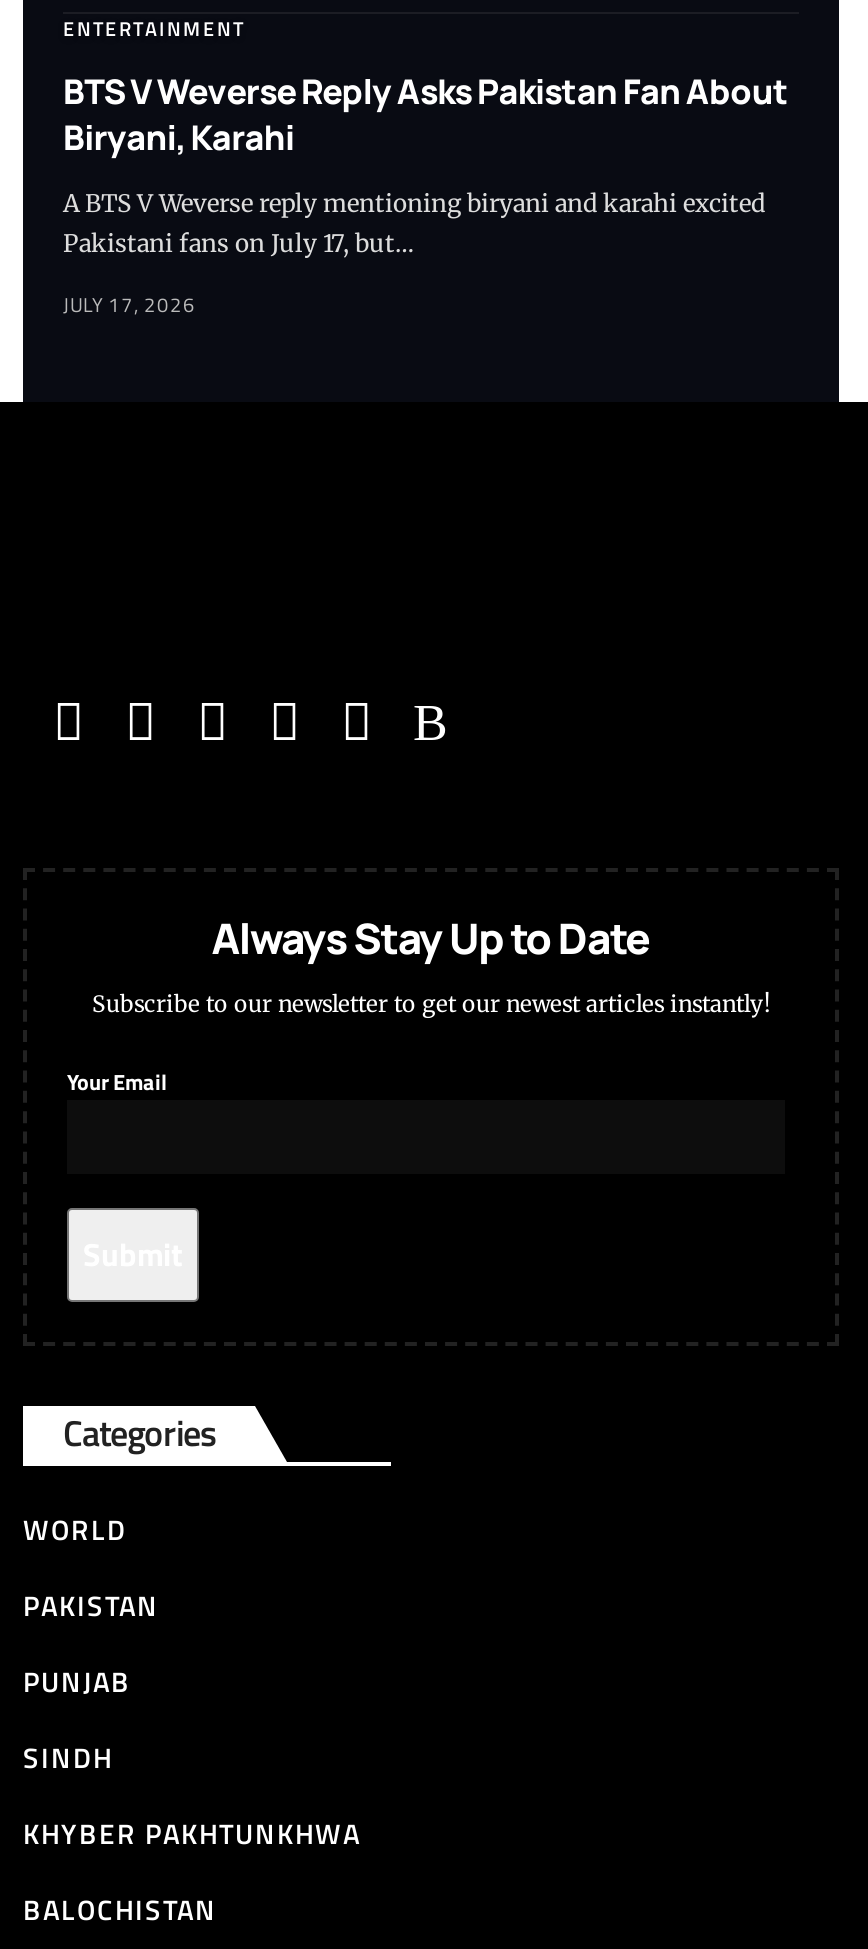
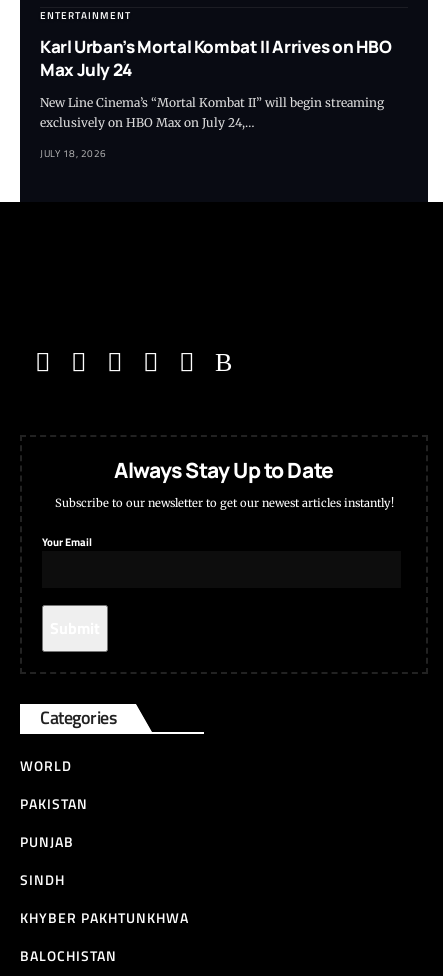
- BTS V Weverse Reply Asks Pakistan Fan About
- Biryani, Karahi
+ Karl Urban’s Mortal Kombat II Arrives on HBO
+ Max July 24

- A BTS V Weverse reply mentioning biryani and karahi excited
- Pakistani fans on July 17, but…
+ New Line Cinema’s “Mortal Kombat II” will begin streaming
+ exclusively on HBO Max on July 24,…

- JULY 17, 2026
+ JULY 18, 2026
